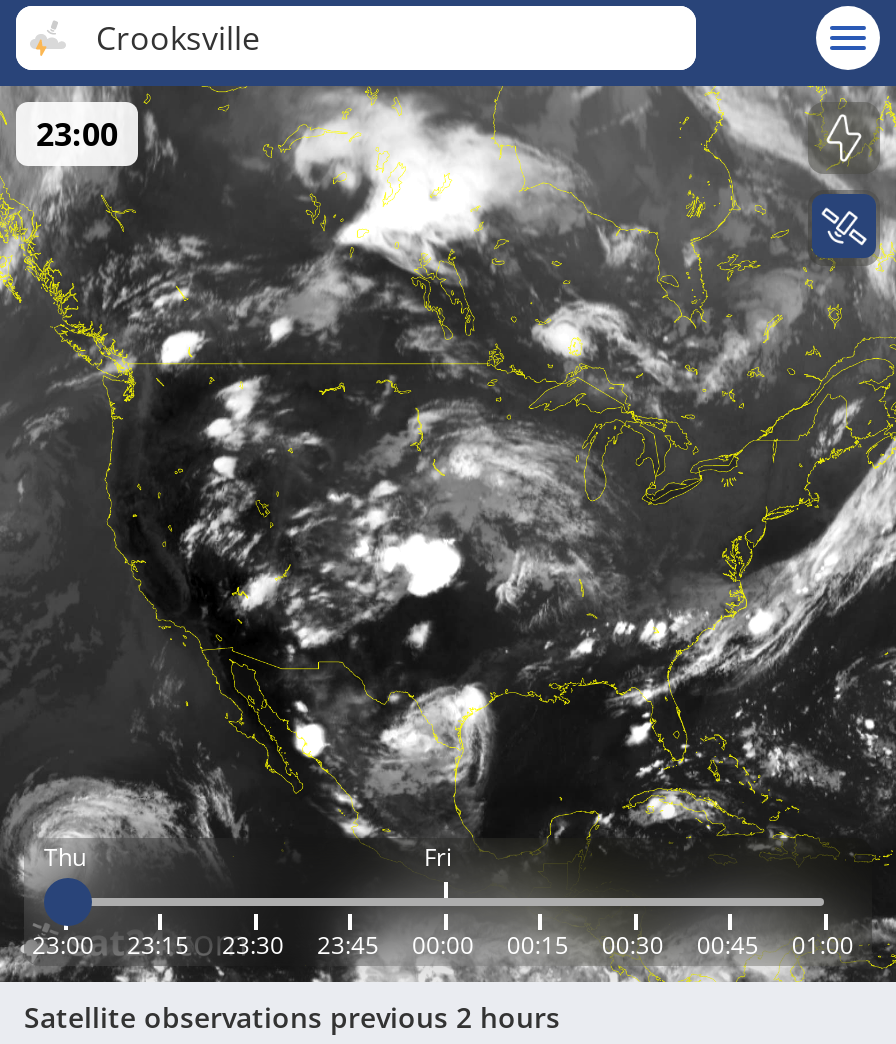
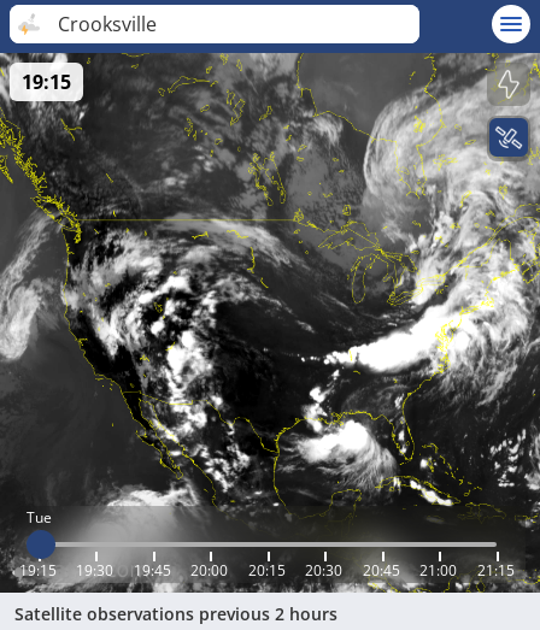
- [image]
- Thu
- Fri
+ [image]
+ Tue

- 23:00
+ 19:15

- 23:00
- 23:15
- 23:30
- 23:45
- 00:00
- 00:15
- 00:30
- 00:45
- 01:00
+ 19:15
+ 19:30
+ 19:45
+ 20:00
+ 20:15
+ 20:30
+ 20:45
+ 21:00
+ 21:15
